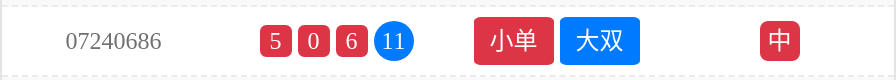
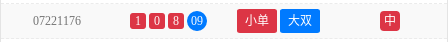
- 07240686
+ 07221176

- 5
+ 1

- 6
+ 8

- 11
+ 09
